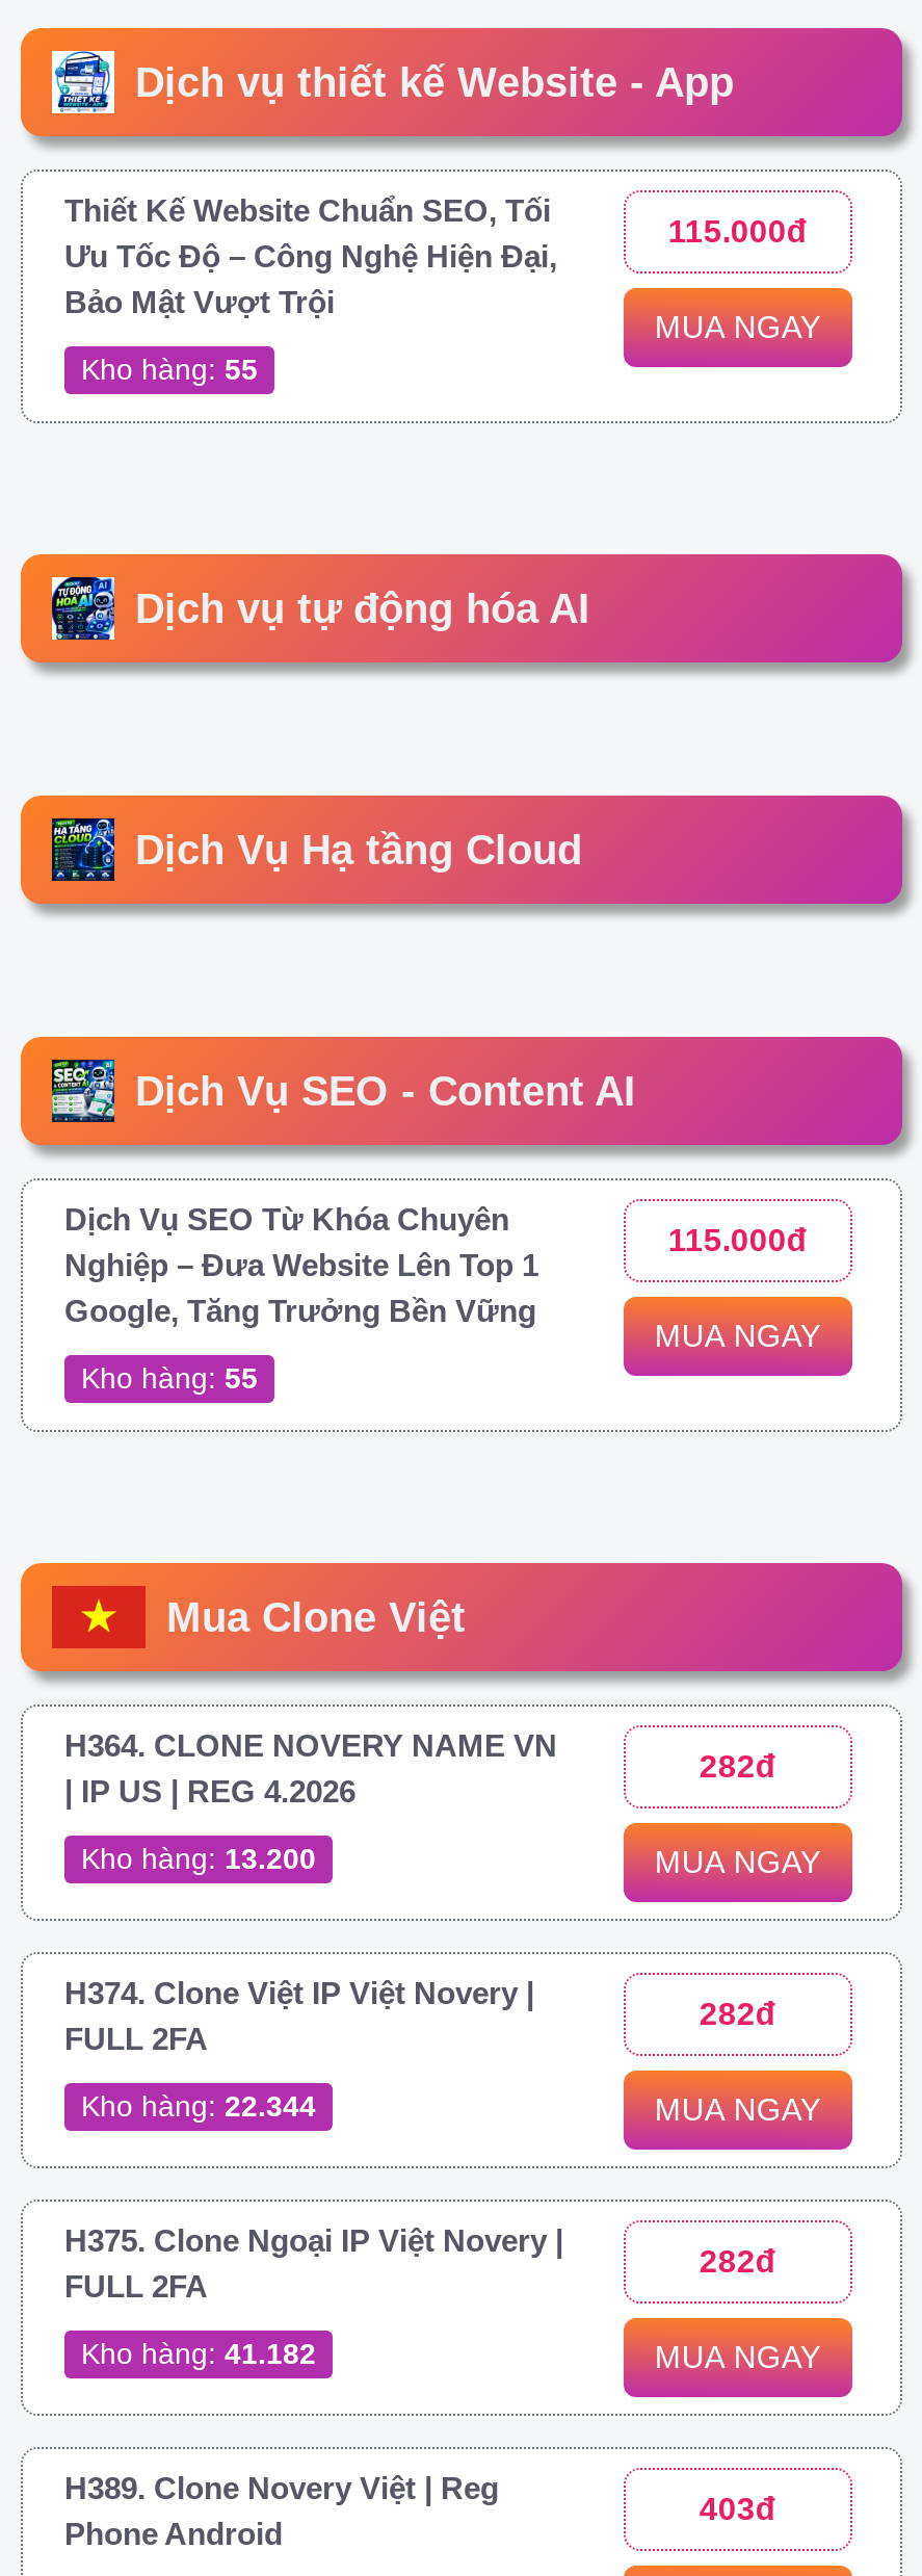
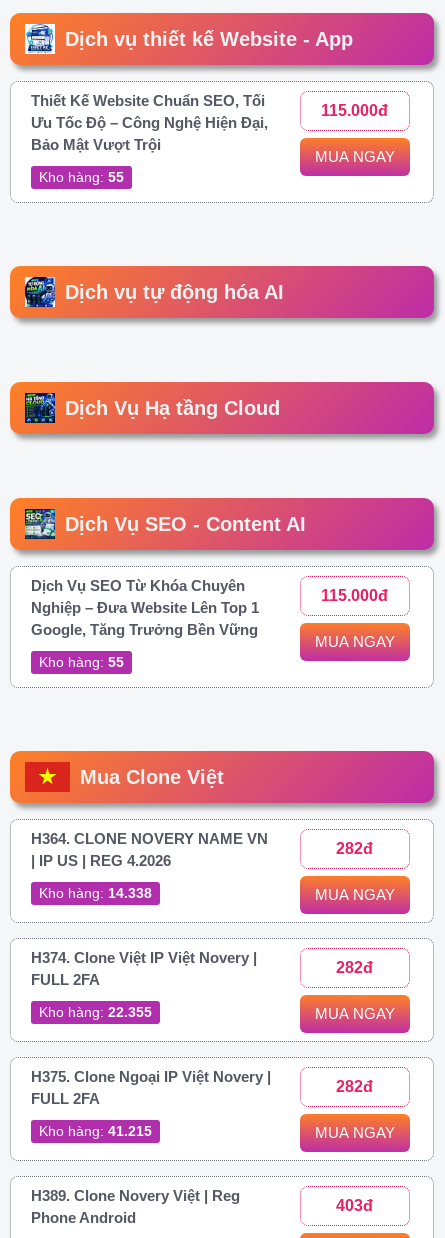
- Kho hàng: 13.200
+ Kho hàng: 14.338

- Kho hàng: 22.344
+ Kho hàng: 22.355

- Kho hàng: 41.182
+ Kho hàng: 41.215
